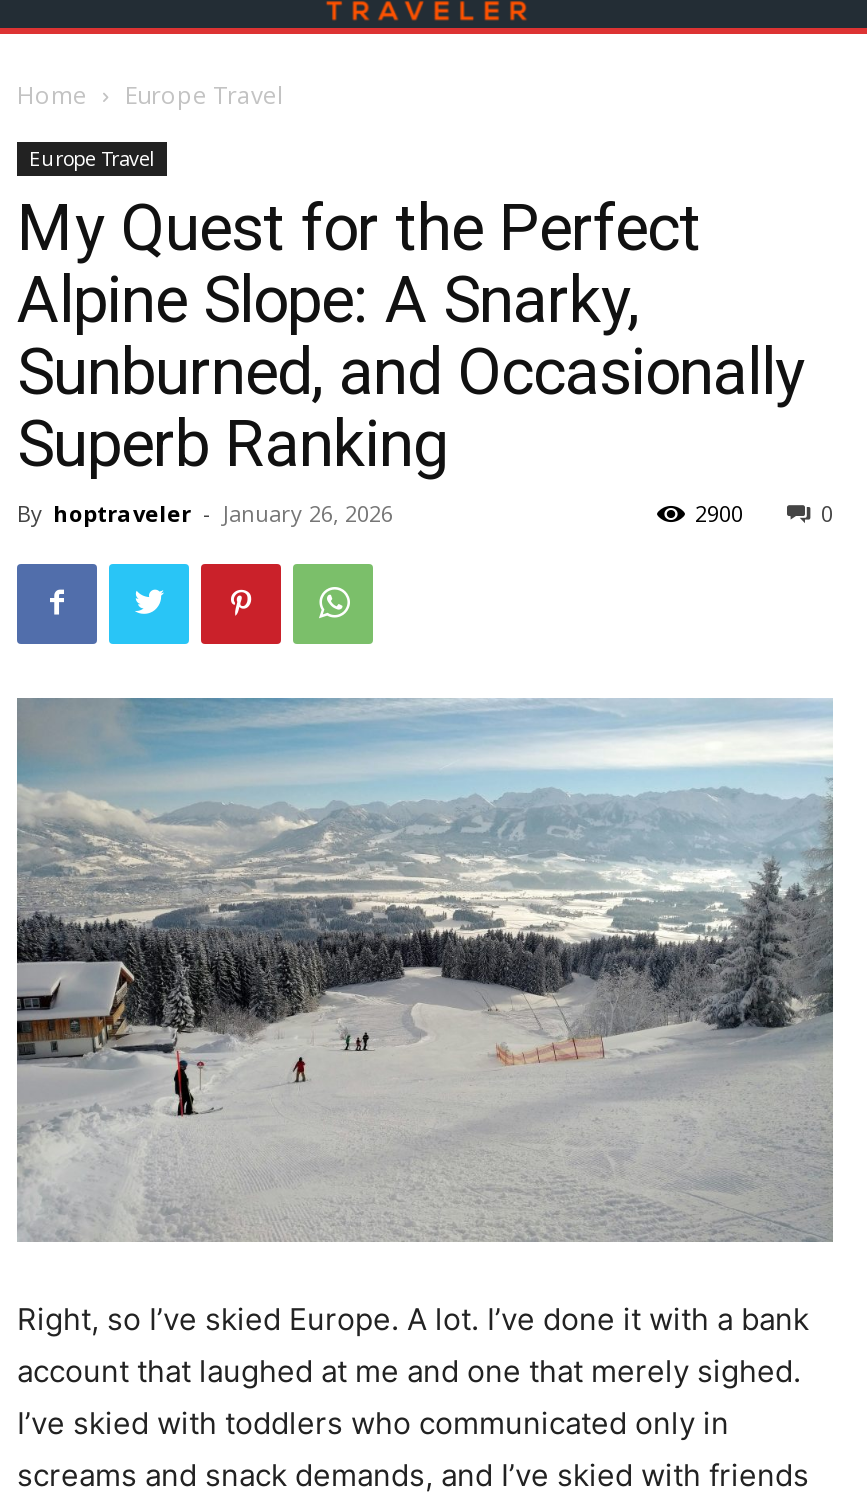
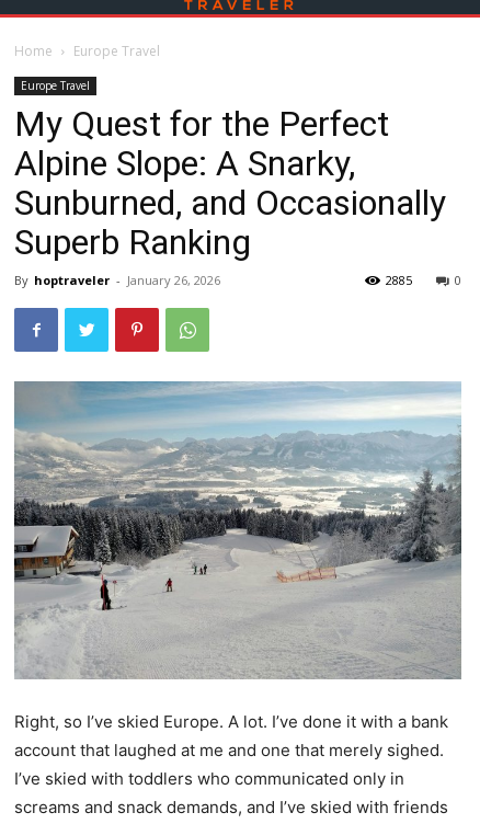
- 2900
+ 2885
